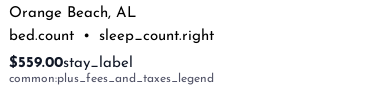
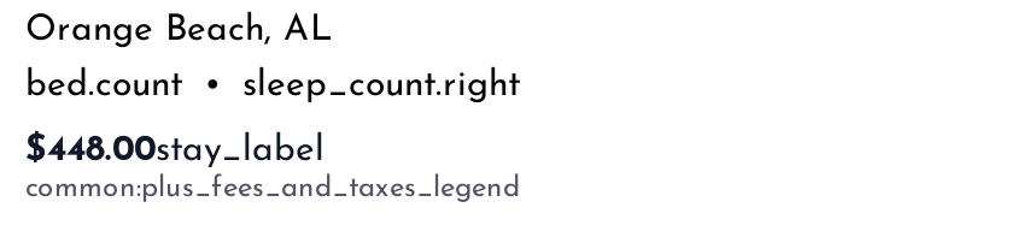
- $559.00stay_label
+ $448.00stay_label
